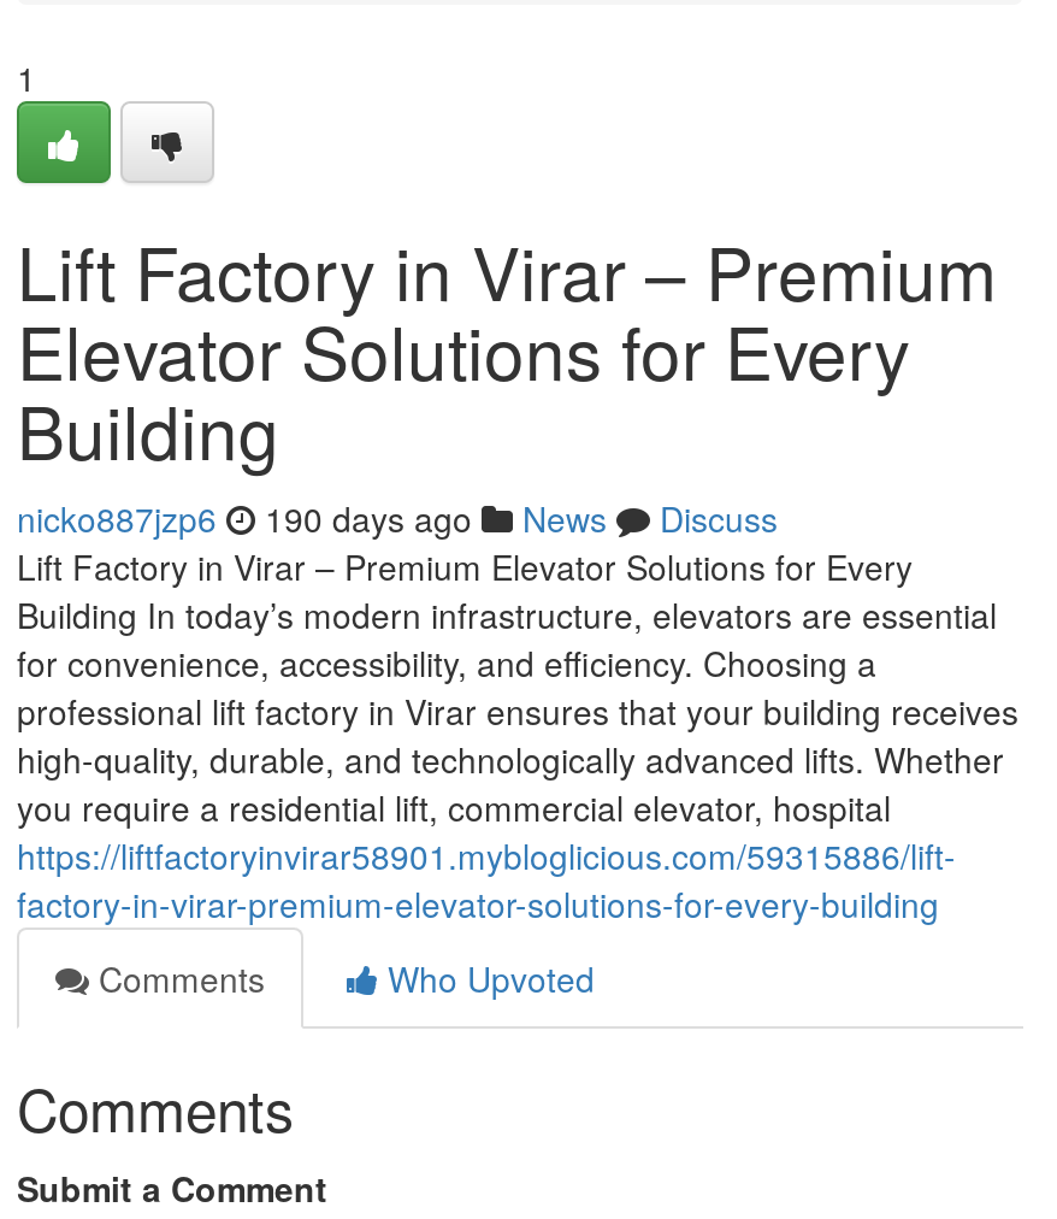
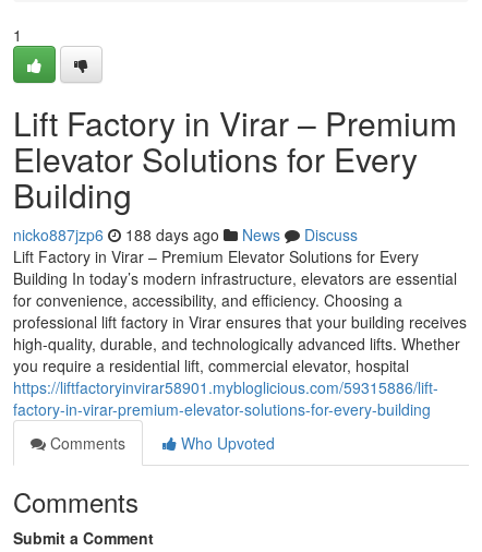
- nicko887jzp6 190 days ago News Discuss
+ nicko887jzp6 188 days ago News Discuss
